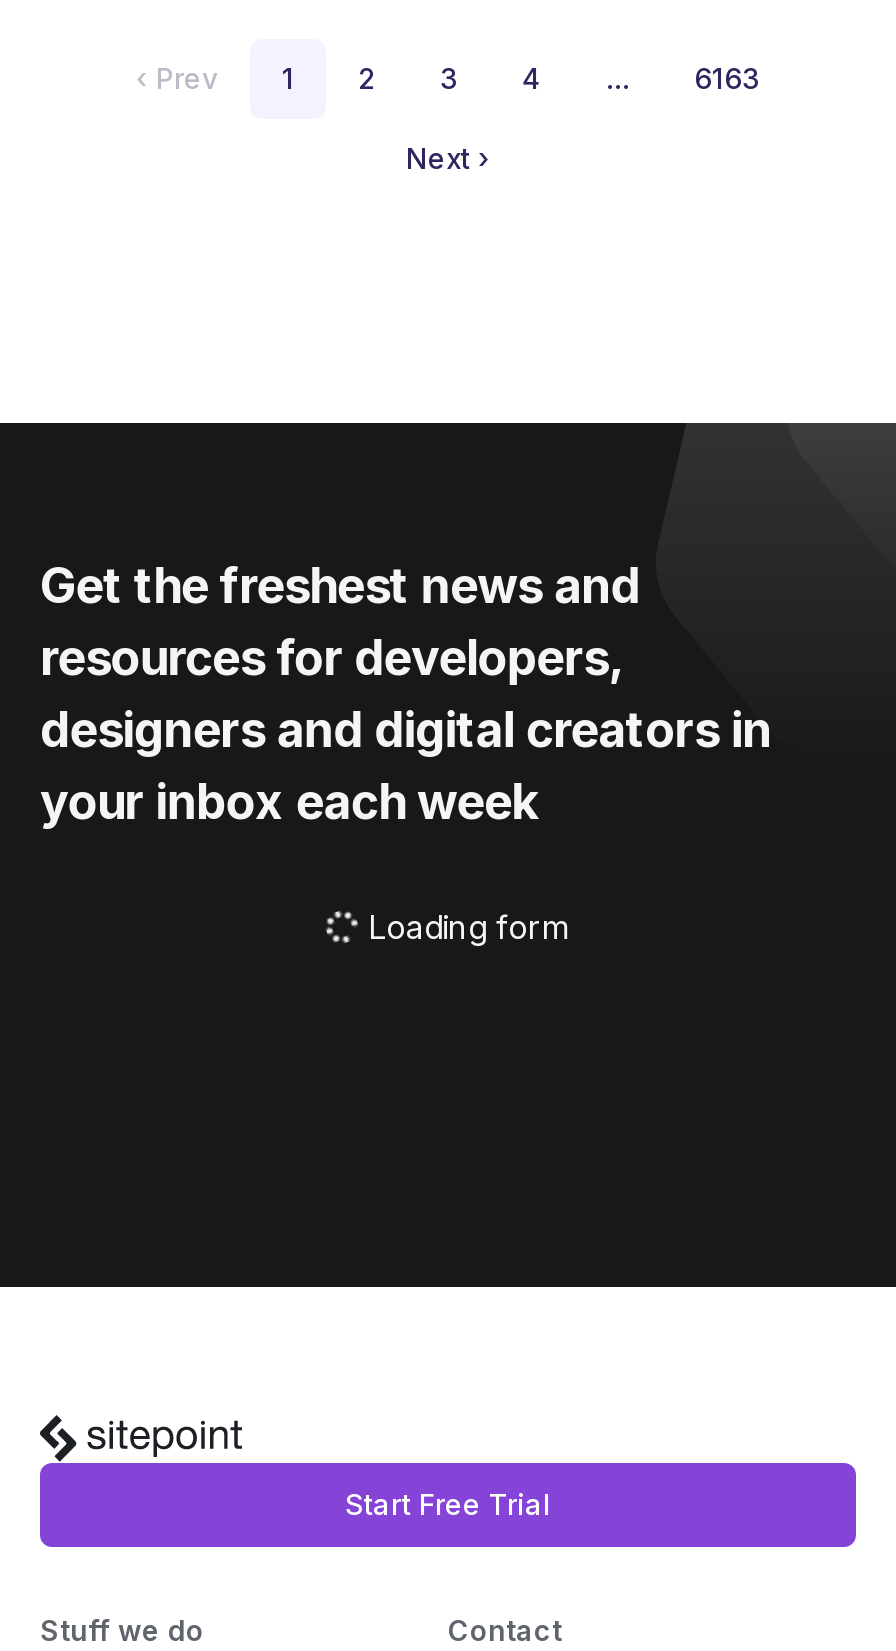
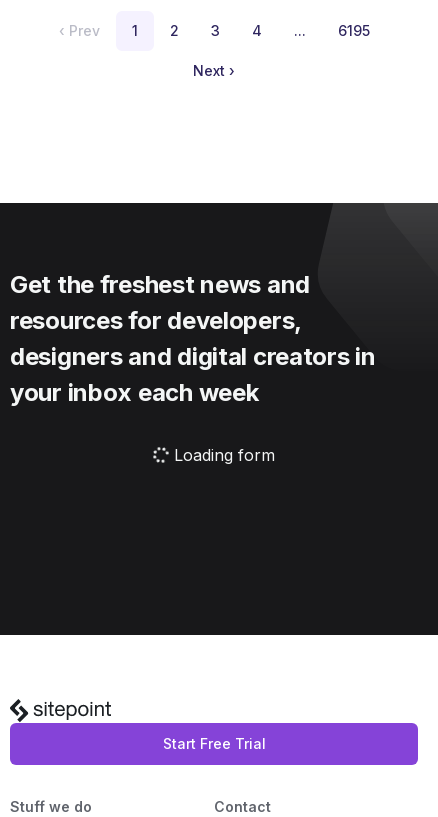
- 6163
+ 6195
